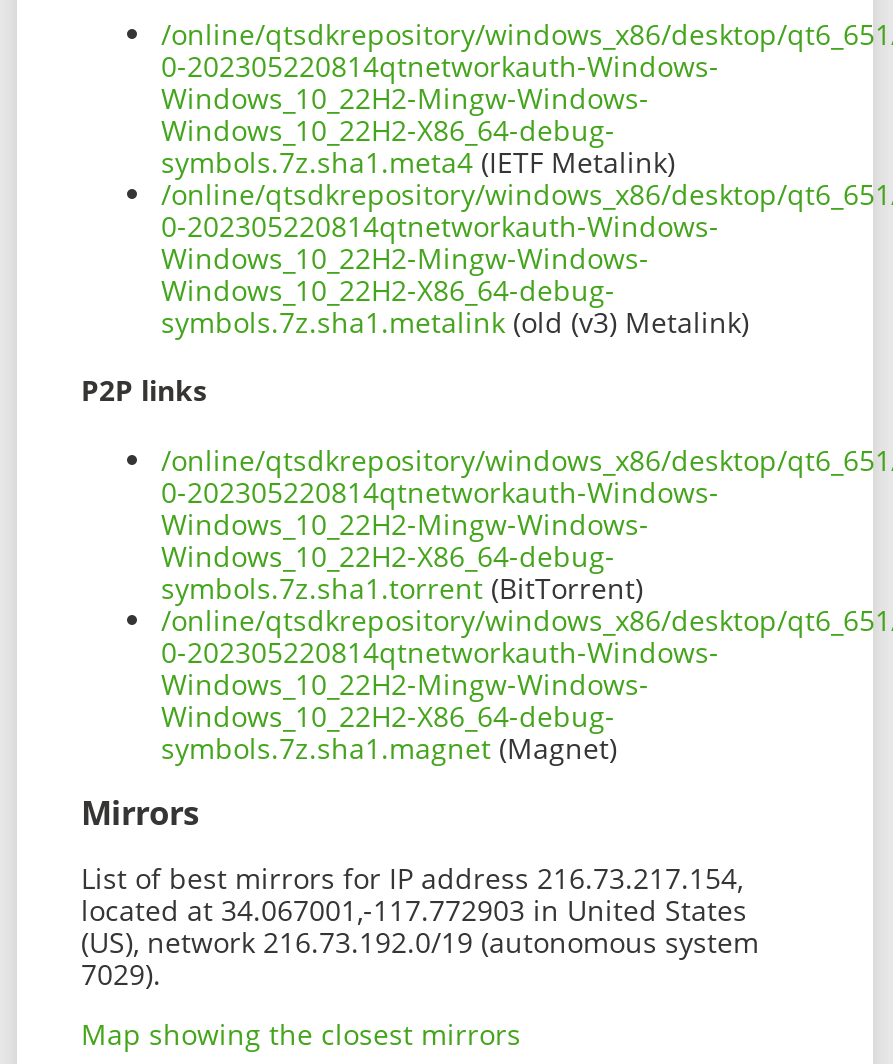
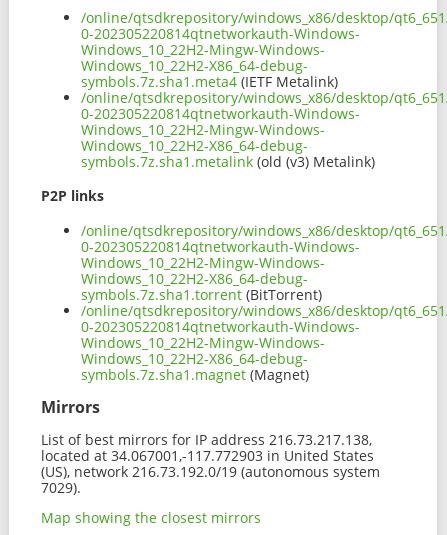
- List of best mirrors for IP address 216.73.217.154,
+ List of best mirrors for IP address 216.73.217.138,
